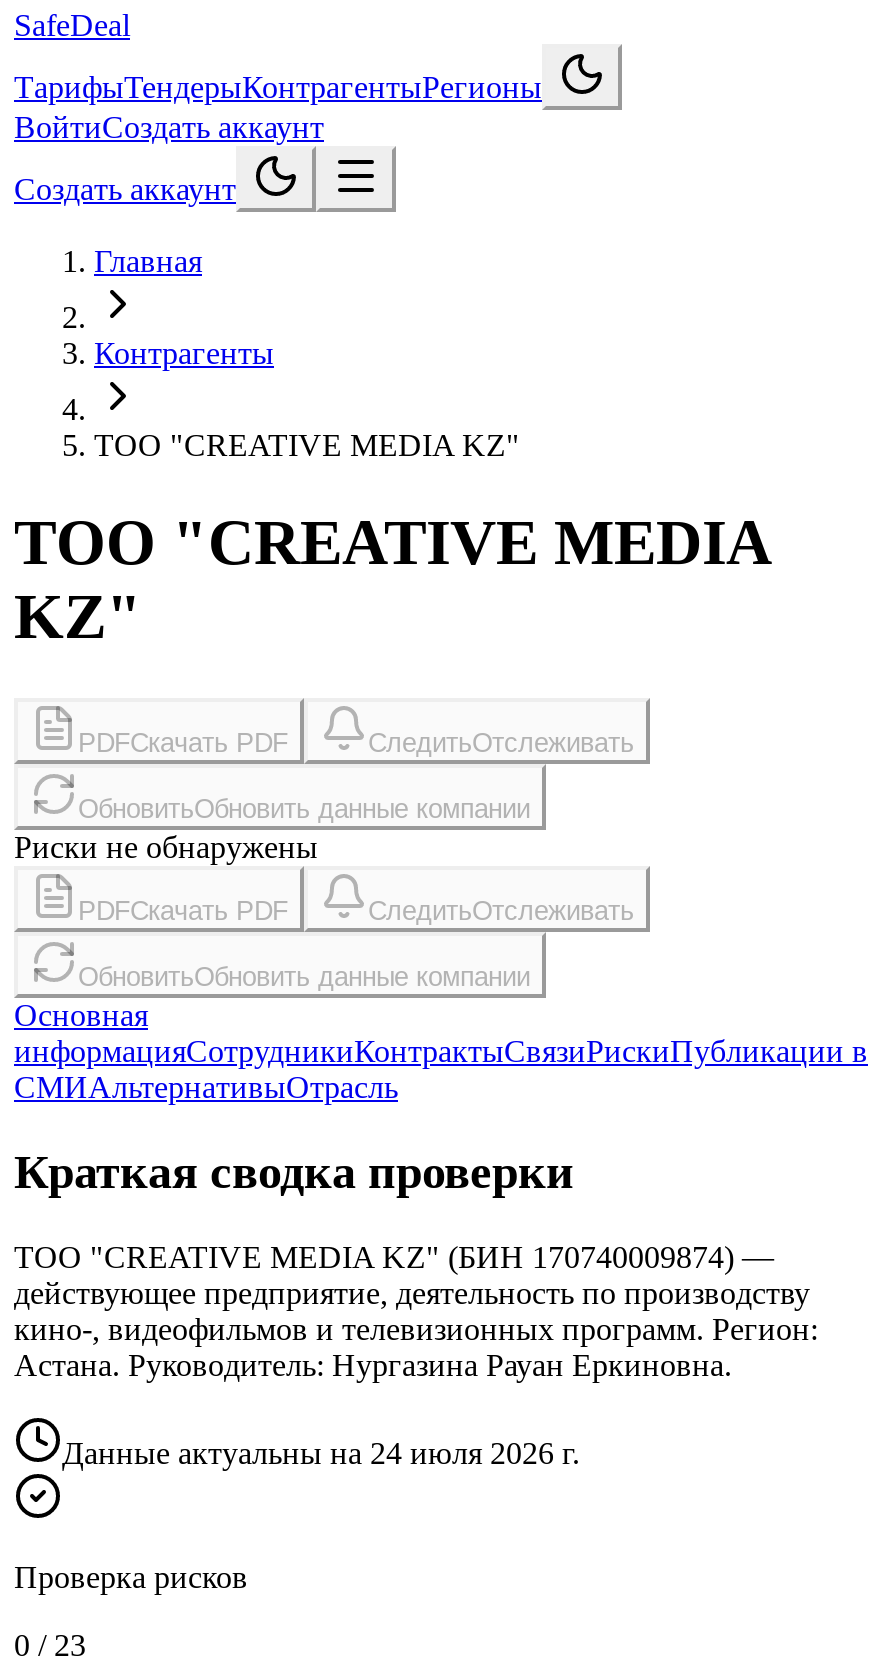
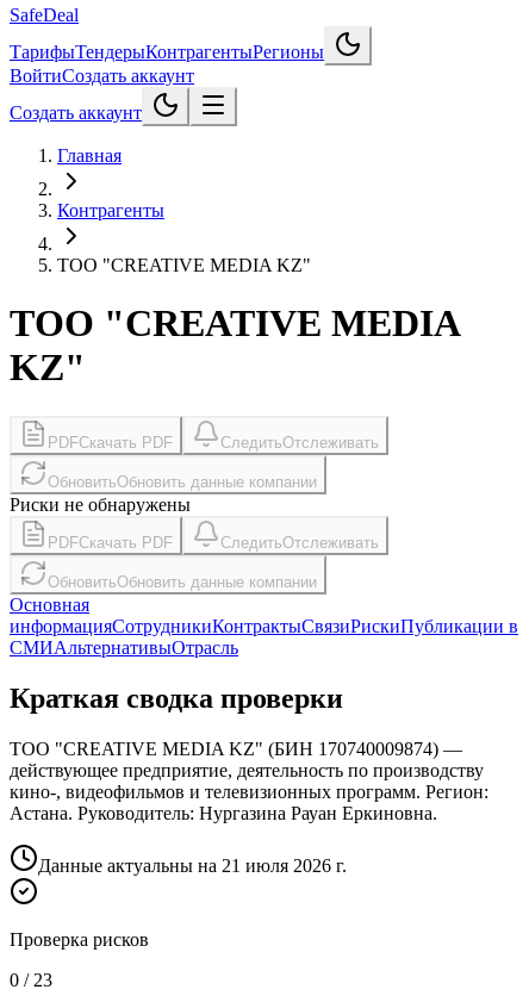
- Данные актуальны на 24 июля 2026 г.
+ Данные актуальны на 21 июля 2026 г.
